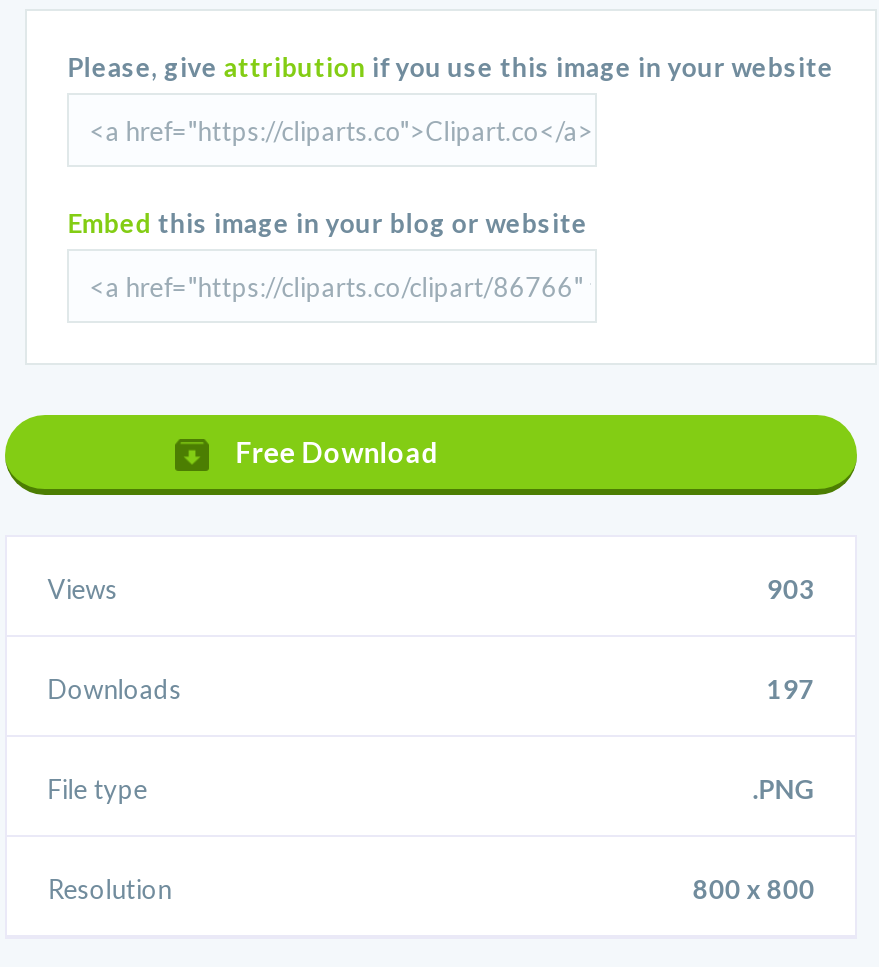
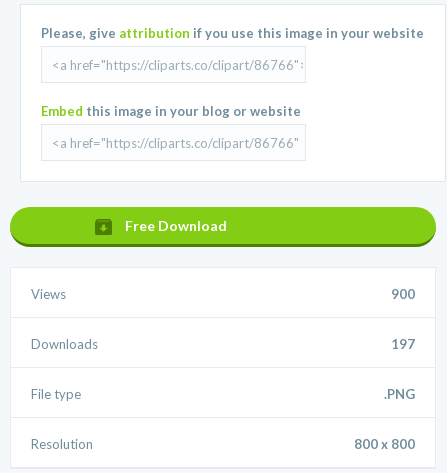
- 903
+ 900
